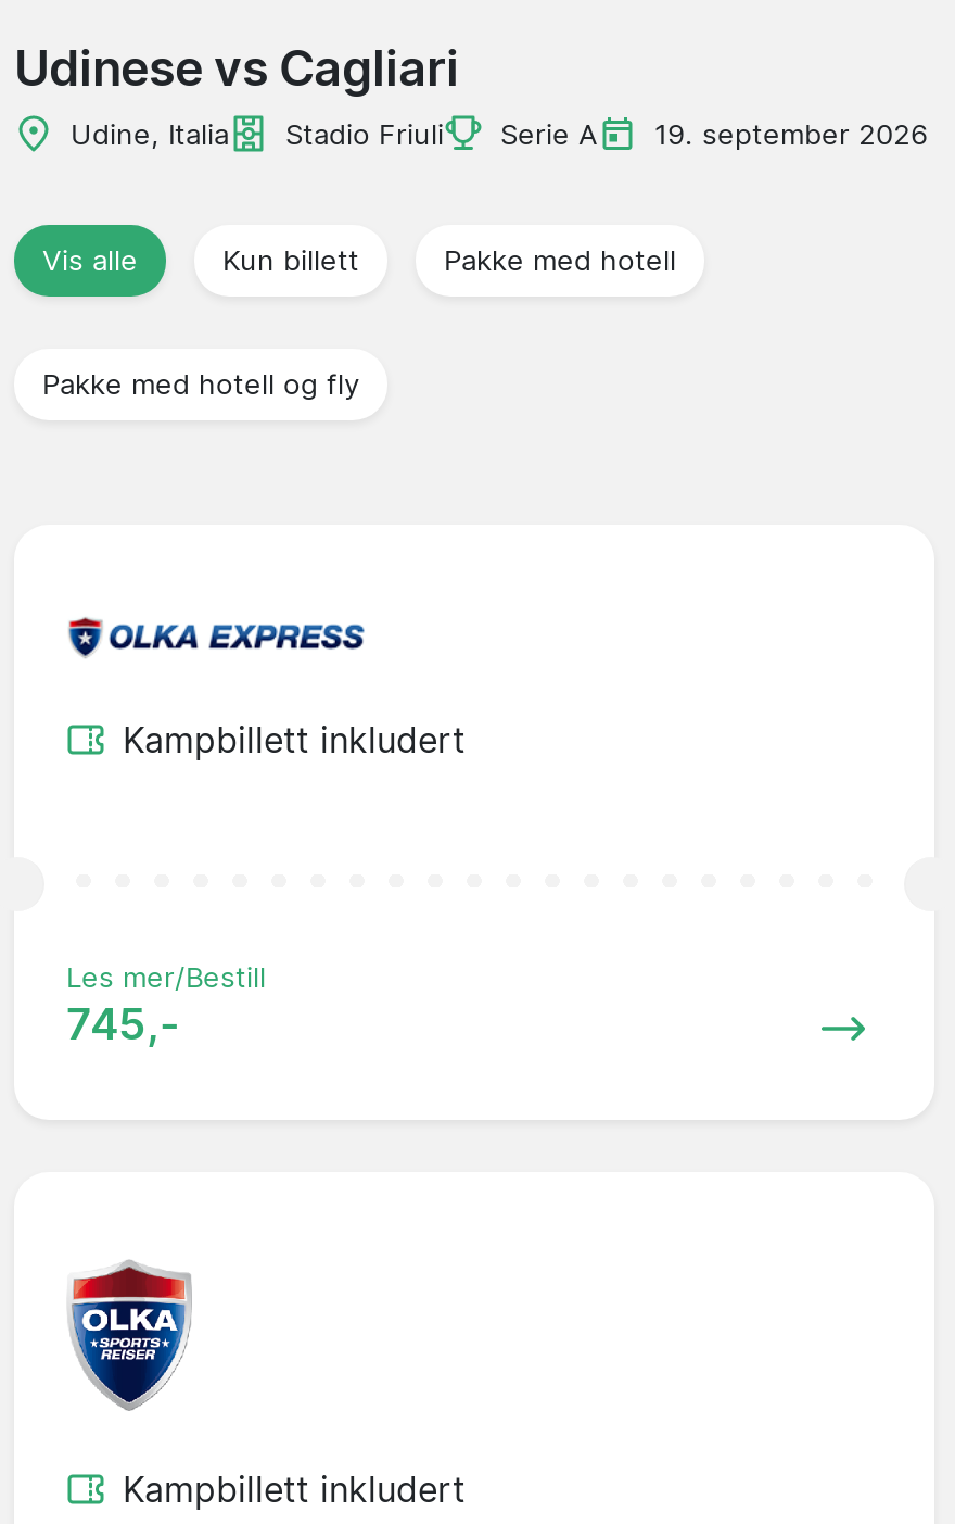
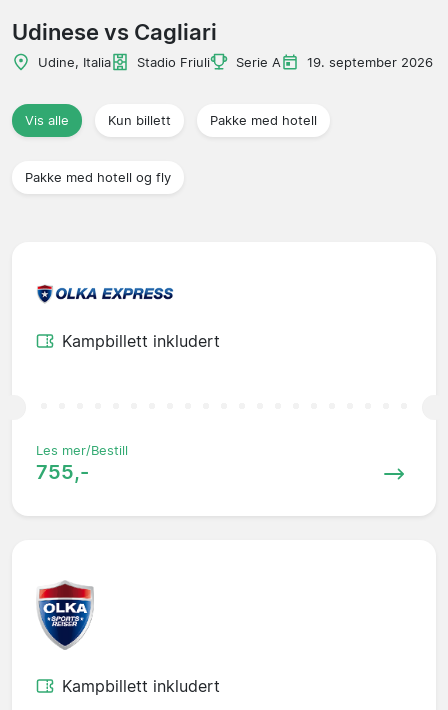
- 745,-
+ 755,-
